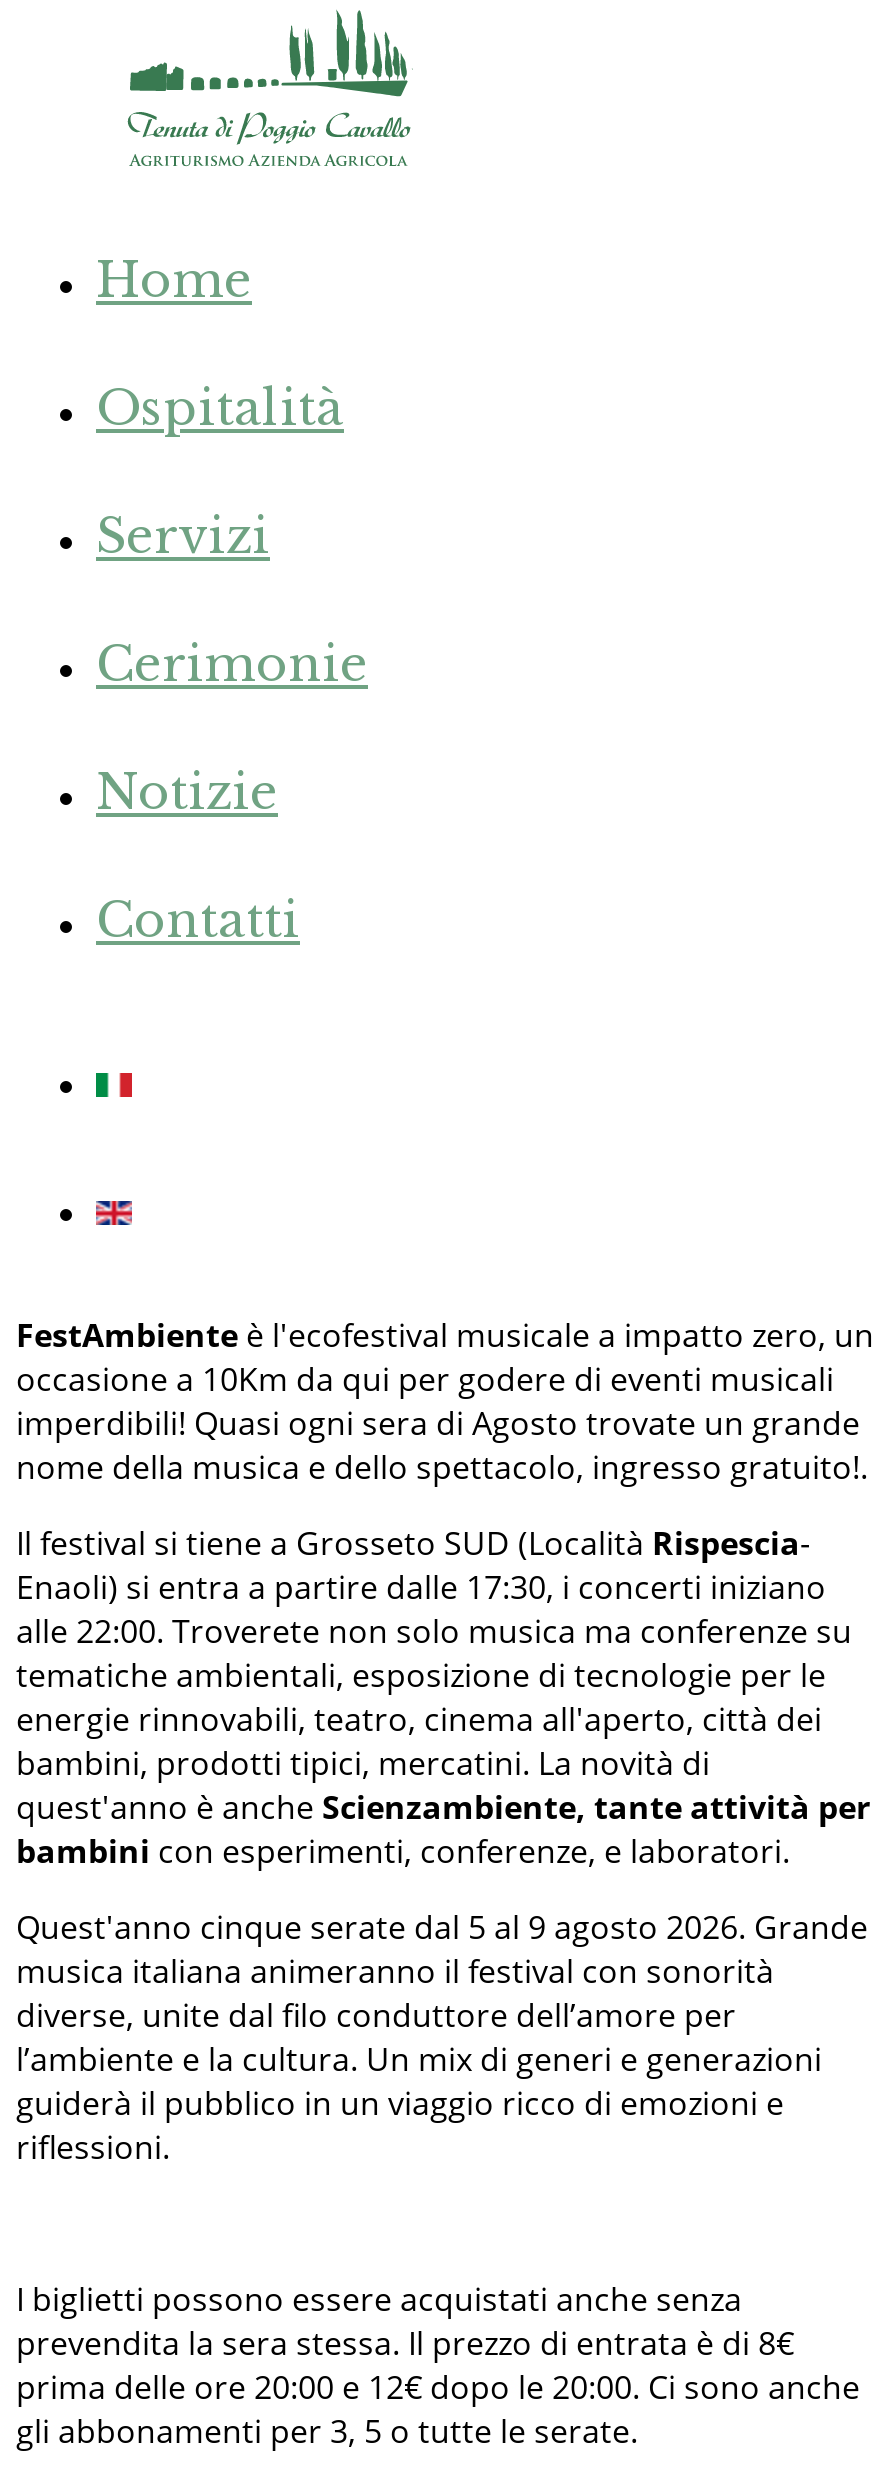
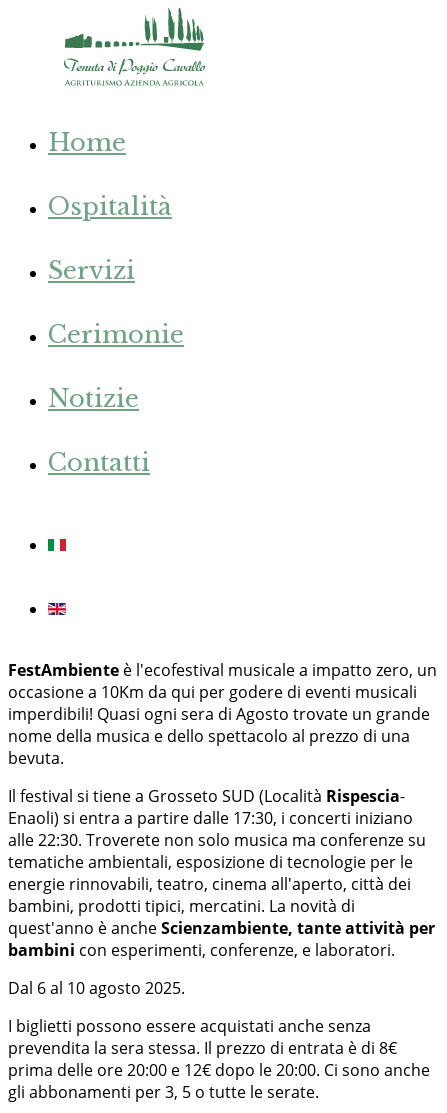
- nome della musica e dello spettacolo, ingresso gratuito!.
+ nome della musica e dello spettacolo al prezzo di una
+ bevuta.

moved down: Il festival si tiene a Grosseto SUD (Località Rispescia- | Enaoli) si entra a partire dalle 17:30, i concerti iniziano

- alle 22:00. Troverete non solo musica ma conferenze su
+ alle 22:30. Troverete non solo musica ma conferenze su

moved down: tematiche ambientali, esposizione di tecnologie per le | energie rinnovabili, teatro, cinema all'aperto, città dei | bambini, prodotti tipici, mercatini. La novità di | quest'anno è anche Scienzambiente, tante attività per | bambini con esperimenti, conferenze, e laboratori.

- Quest'anno cinque serate dal 5 al 9 agosto 2026. Grande
- musica italiana animeranno il festival con sonorità
- diverse, unite dal filo conduttore dell’amore per
- l’ambiente e la cultura. Un mix di generi e generazioni
- guiderà il pubblico in un viaggio ricco di emozioni e
- riflessioni.
+ Dal 6 al 10 agosto 2025.
